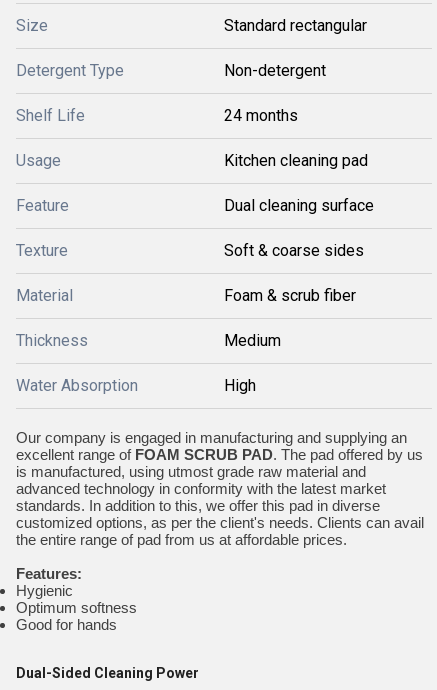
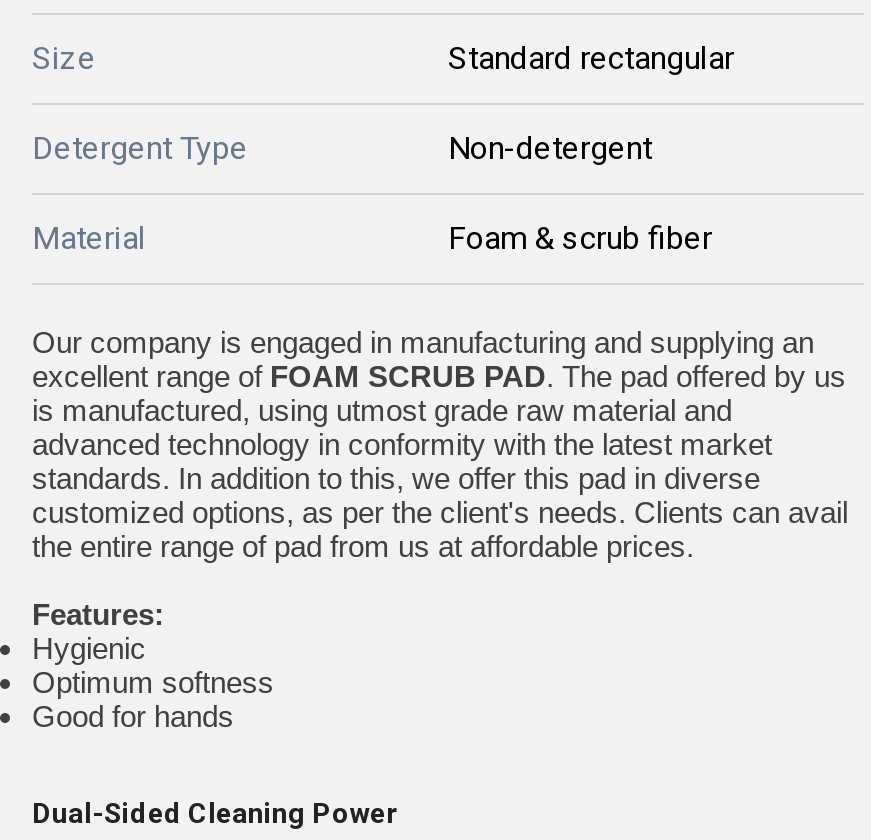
- Shelf Life
- 24 months
- Usage
- Kitchen cleaning pad
- Feature
- Dual cleaning surface
- Texture
- Soft & coarse sides

- Thickness
- Medium
- Water Absorption
- High
